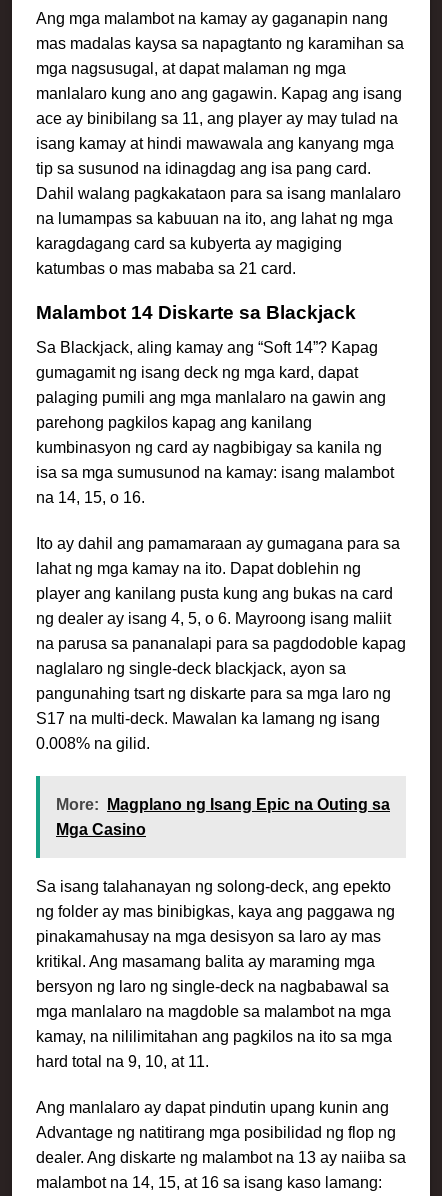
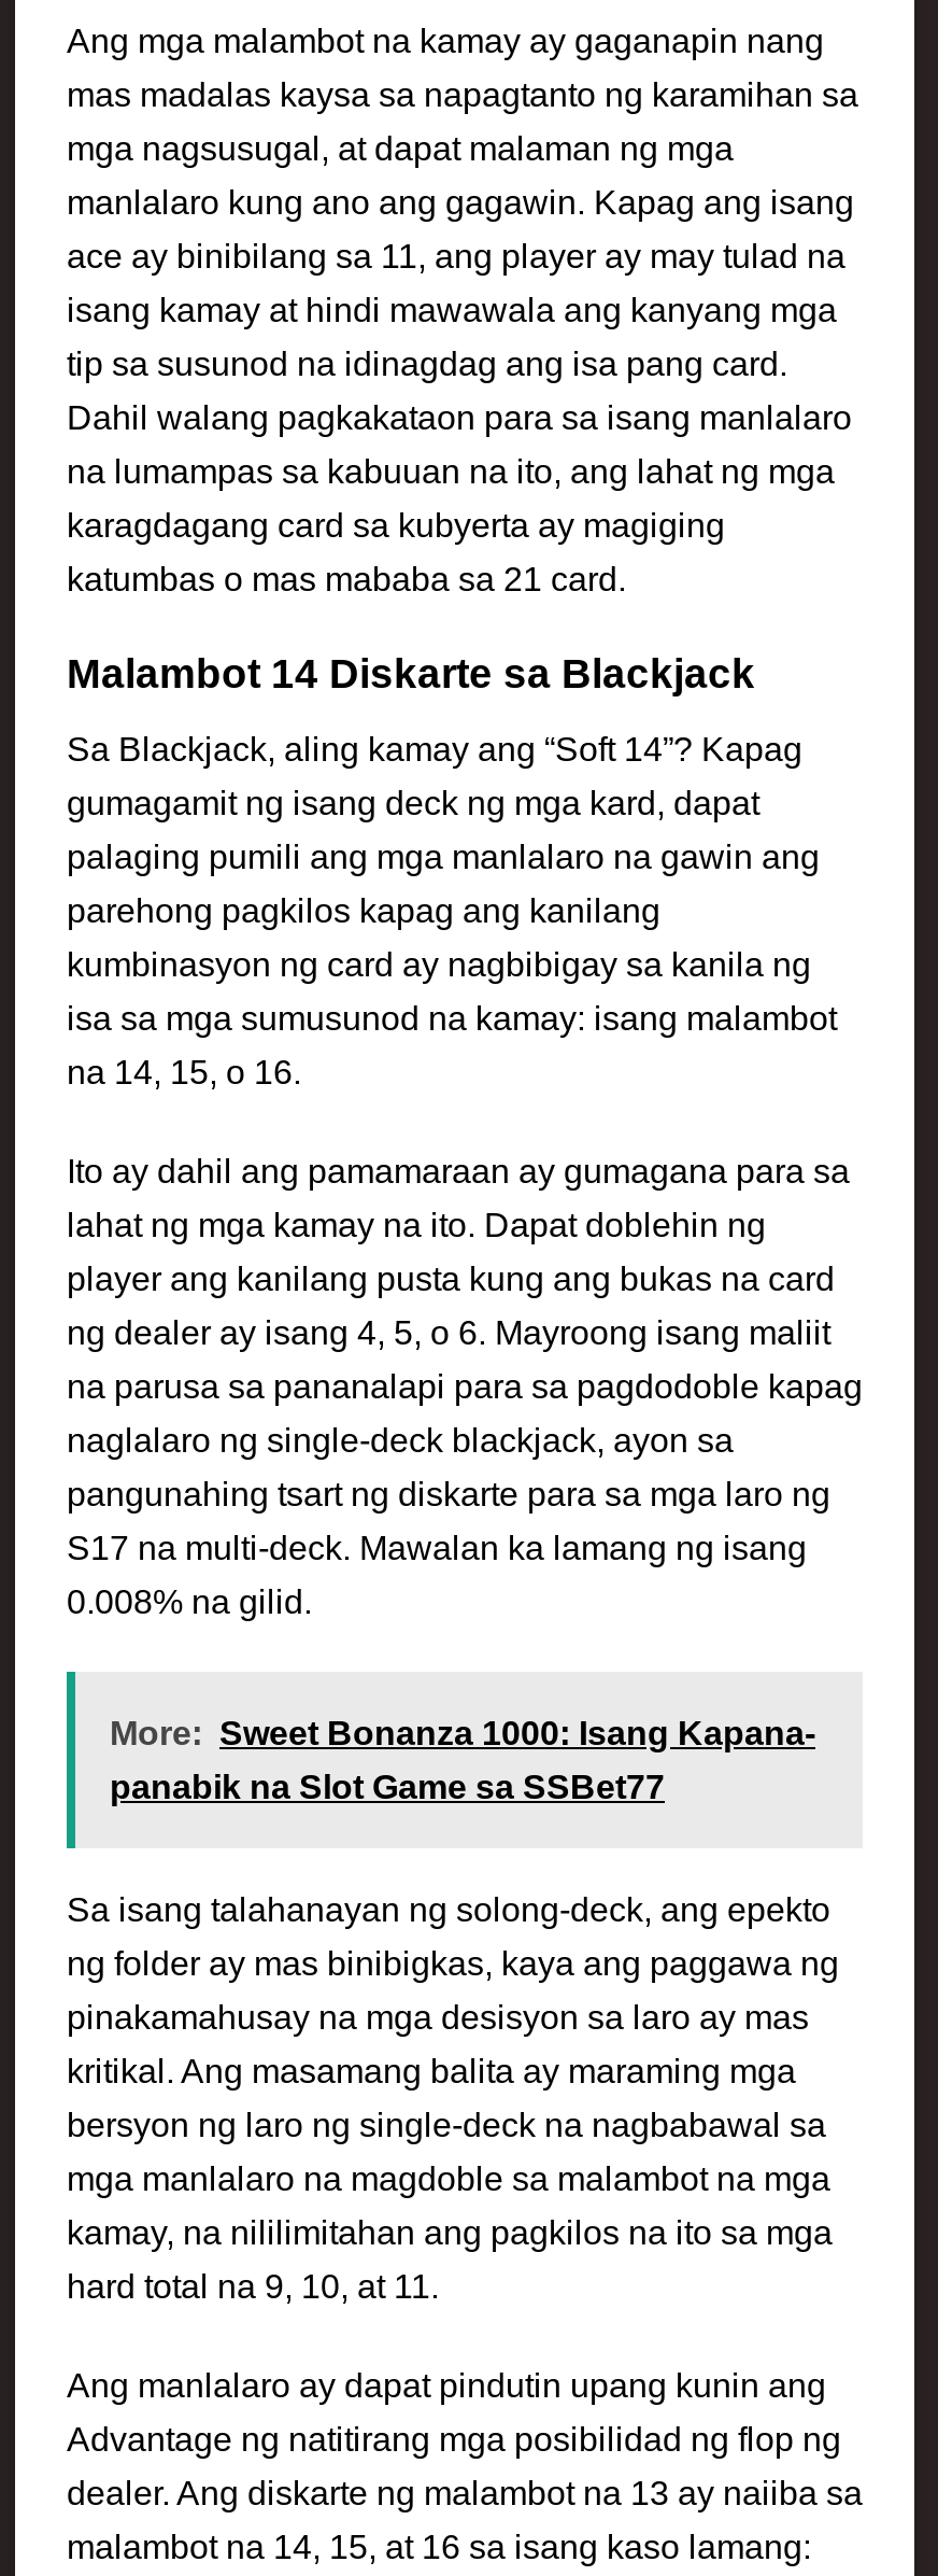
- More: Magplano ng Isang Epic na Outing sa
+ More: Sweet Bonanza 1000: Isang Kapana-

- Mga Casino
+ panabik na Slot Game sa SSBet77
